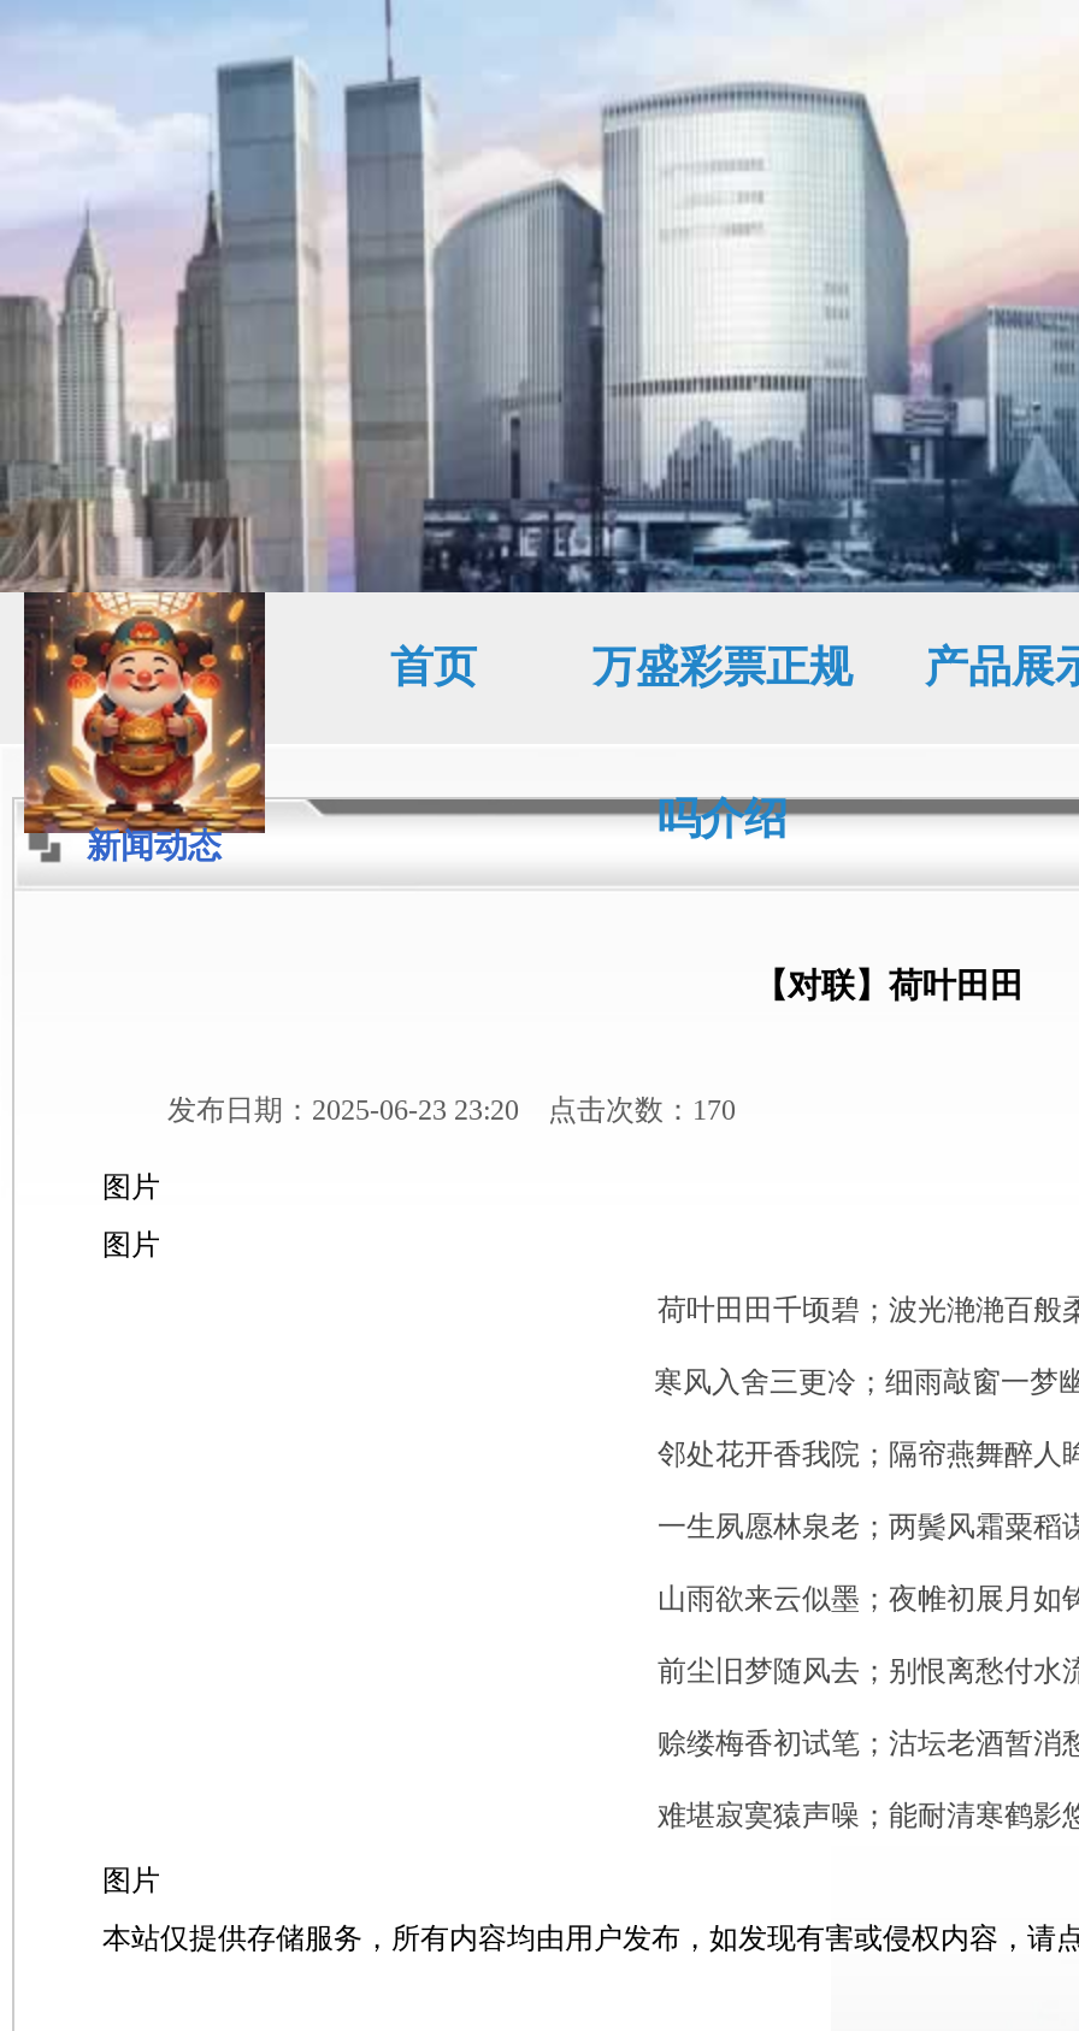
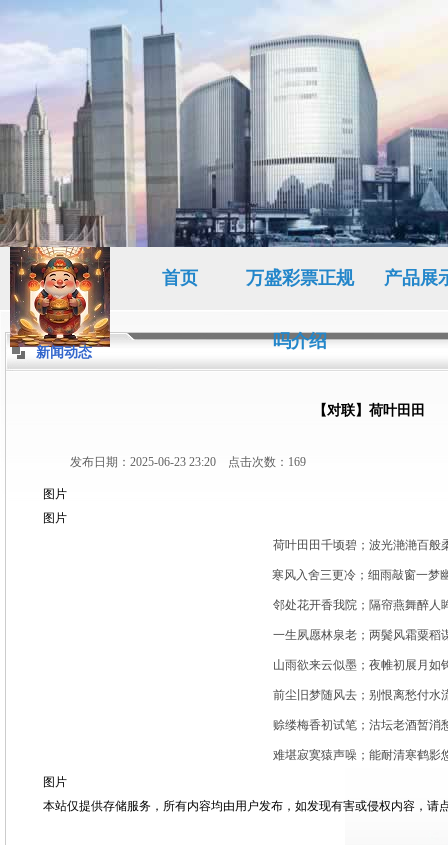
- 发布日期：2025-06-23 23:20 点击次数：170
+ 发布日期：2025-06-23 23:20 点击次数：169
